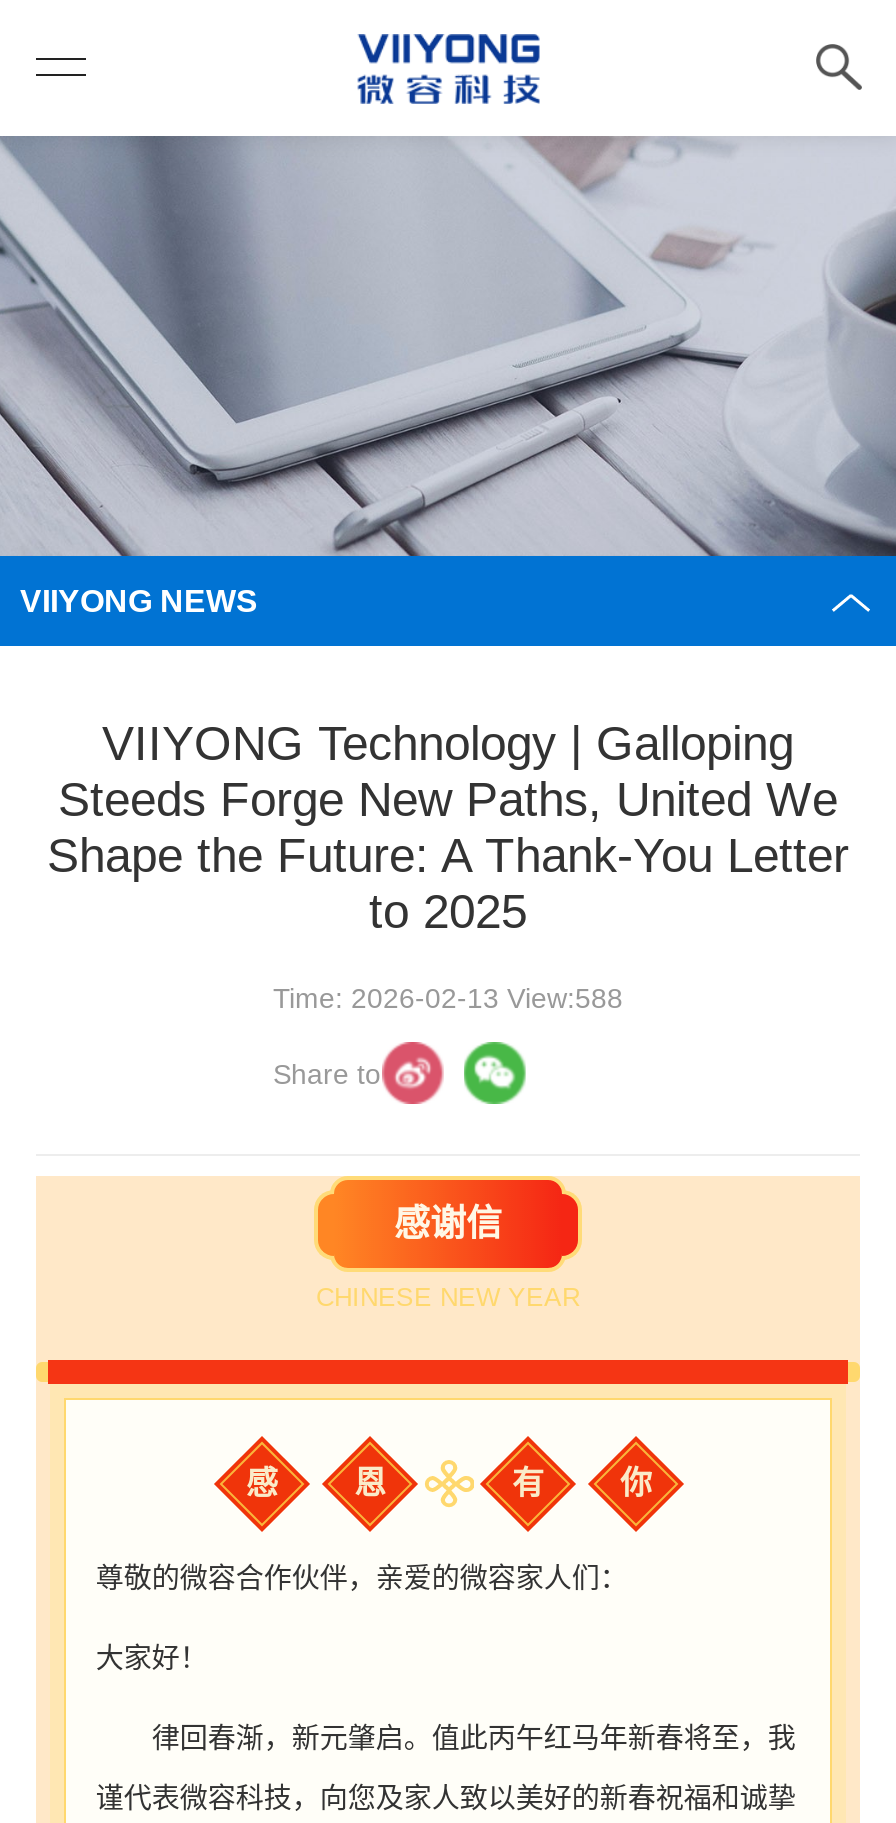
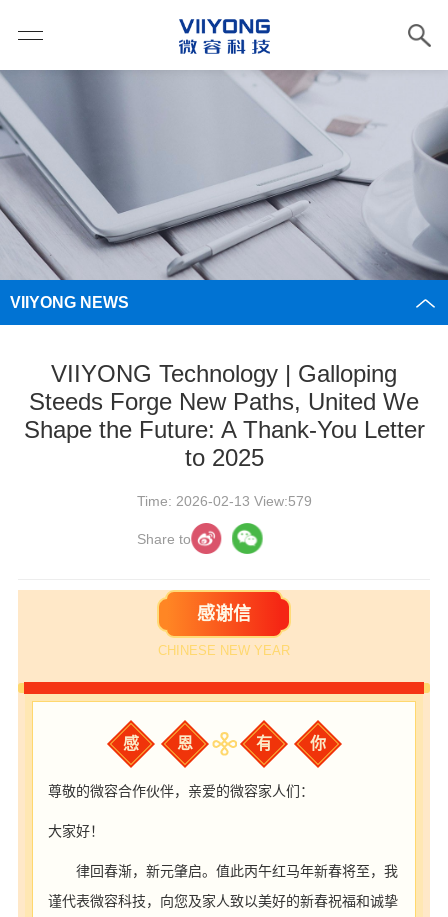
- Time: 2026-02-13 View:588
+ Time: 2026-02-13 View:579
